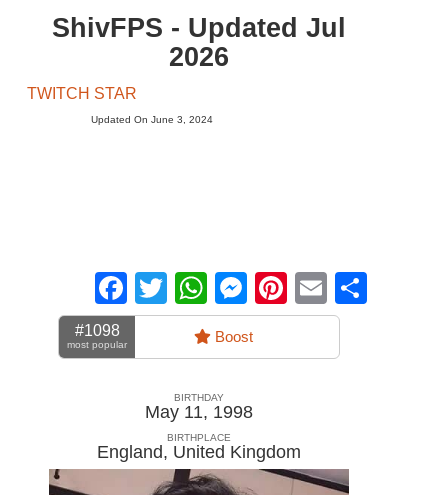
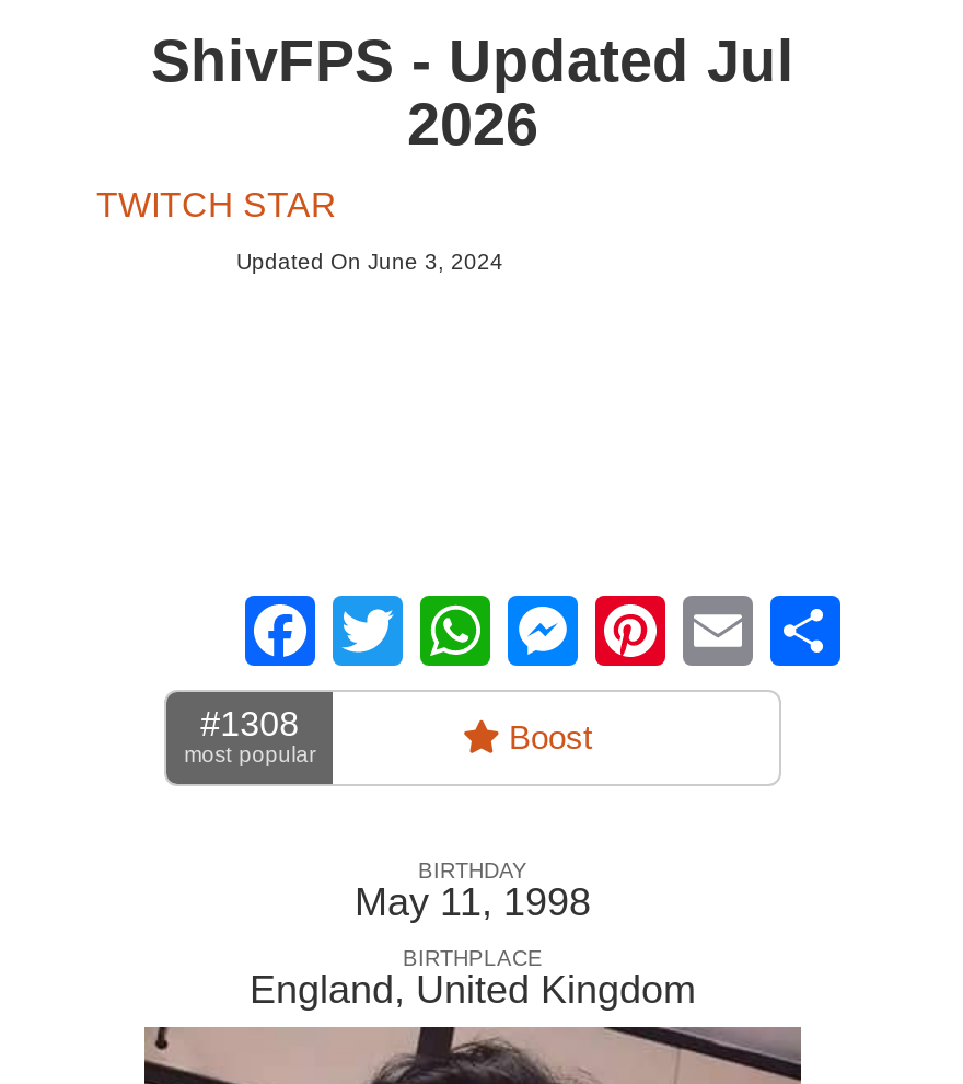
- #1098
+ #1308
